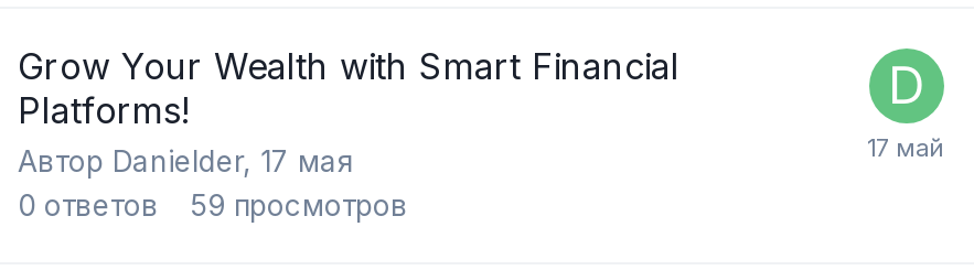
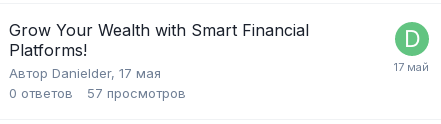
- 0 ответов 59 просмотров
+ 0 ответов 57 просмотров
